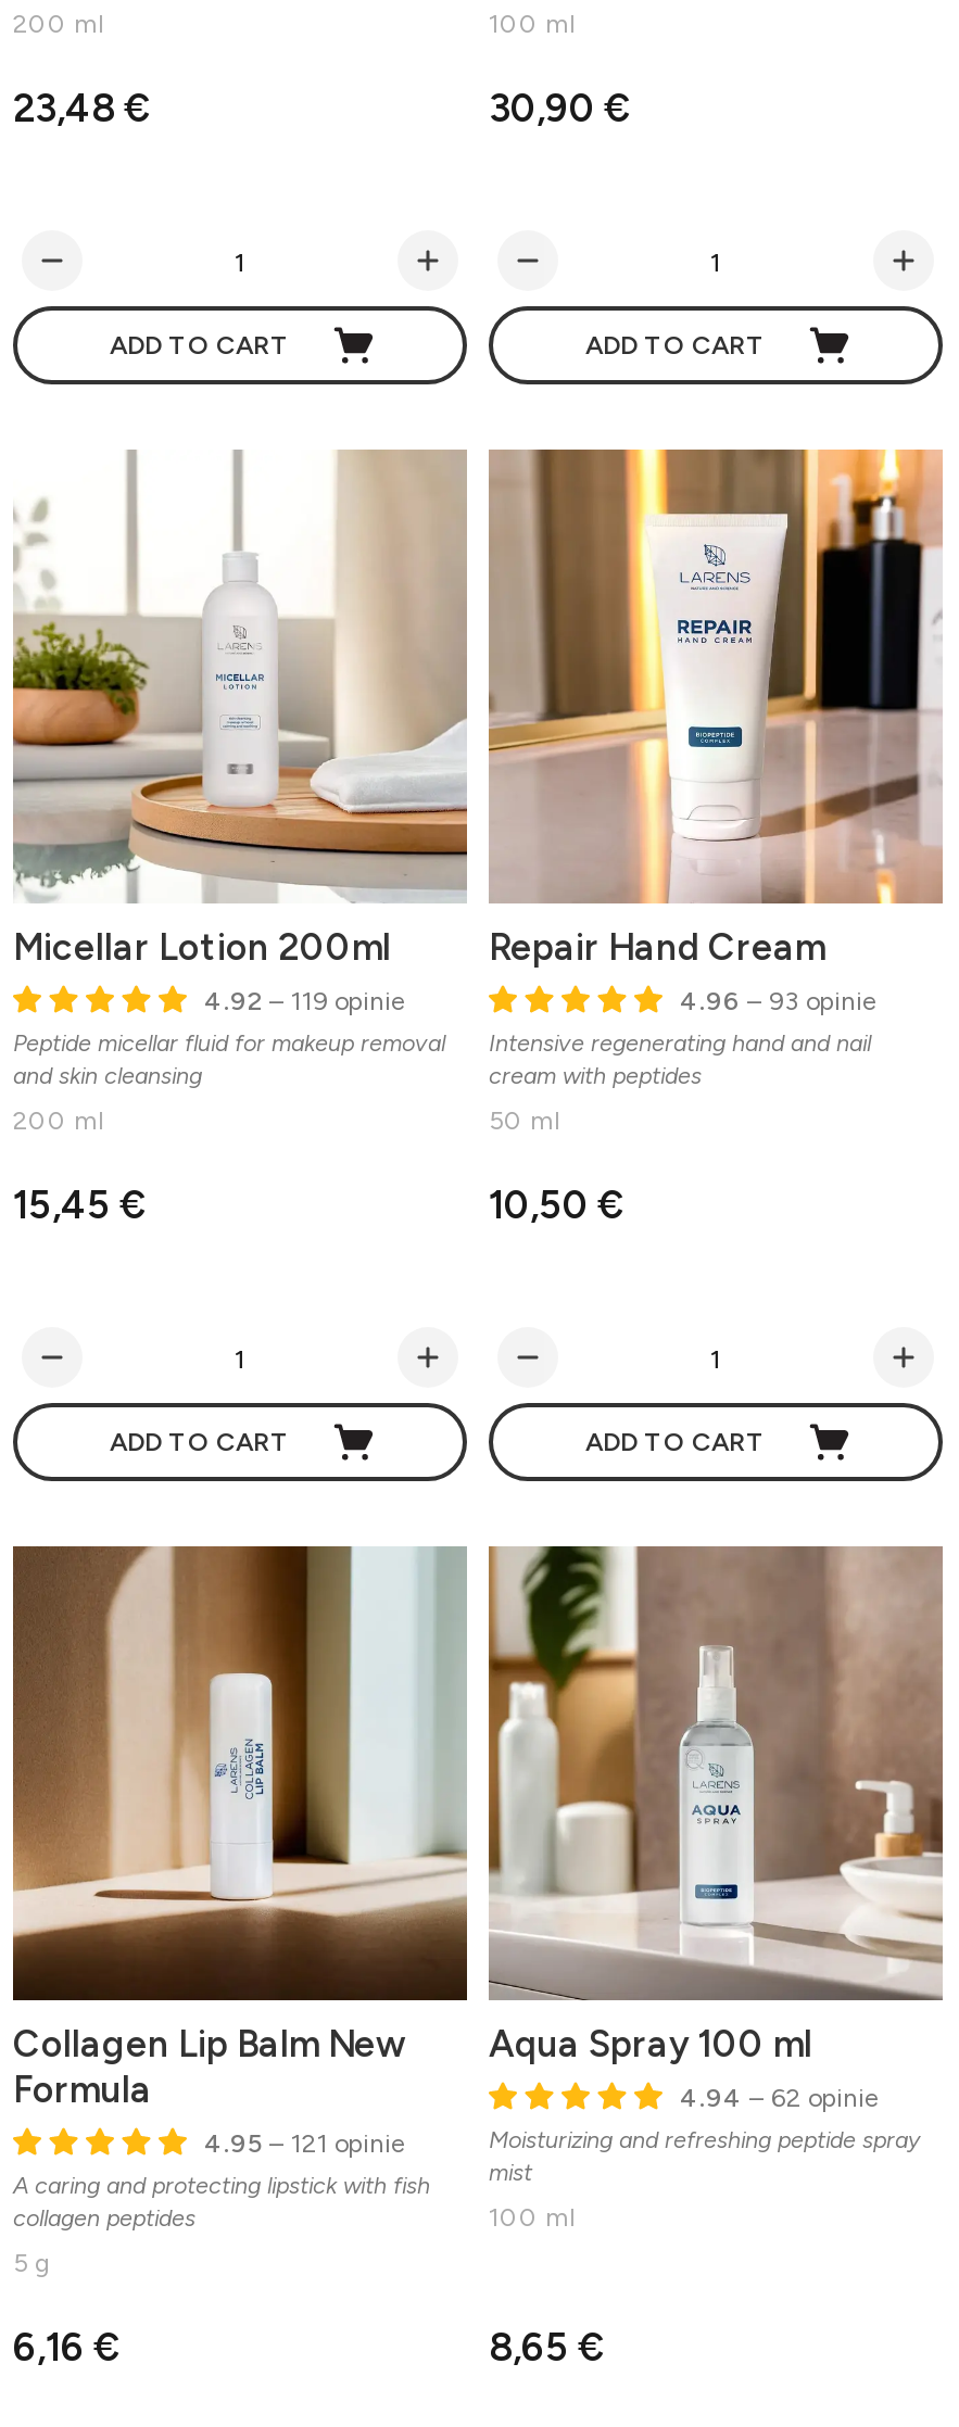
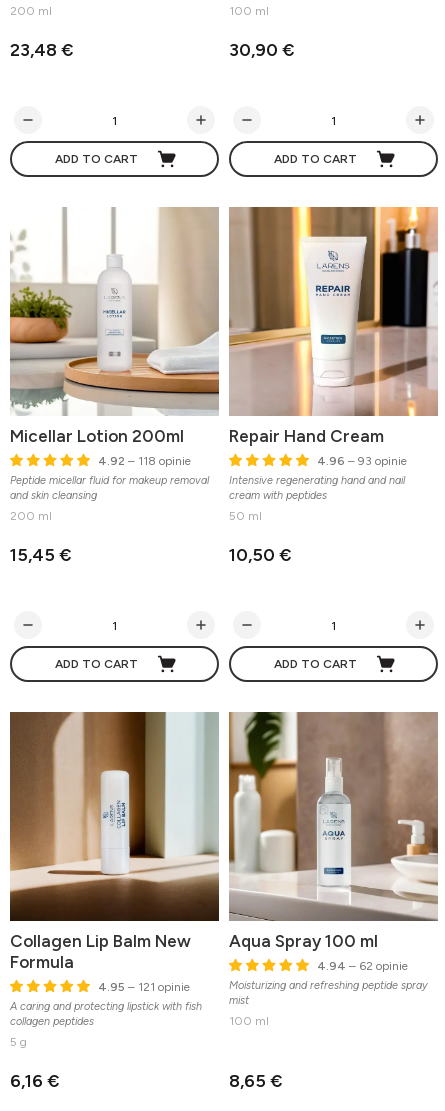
- 4.92 – 119 opinie
+ 4.92 – 118 opinie
